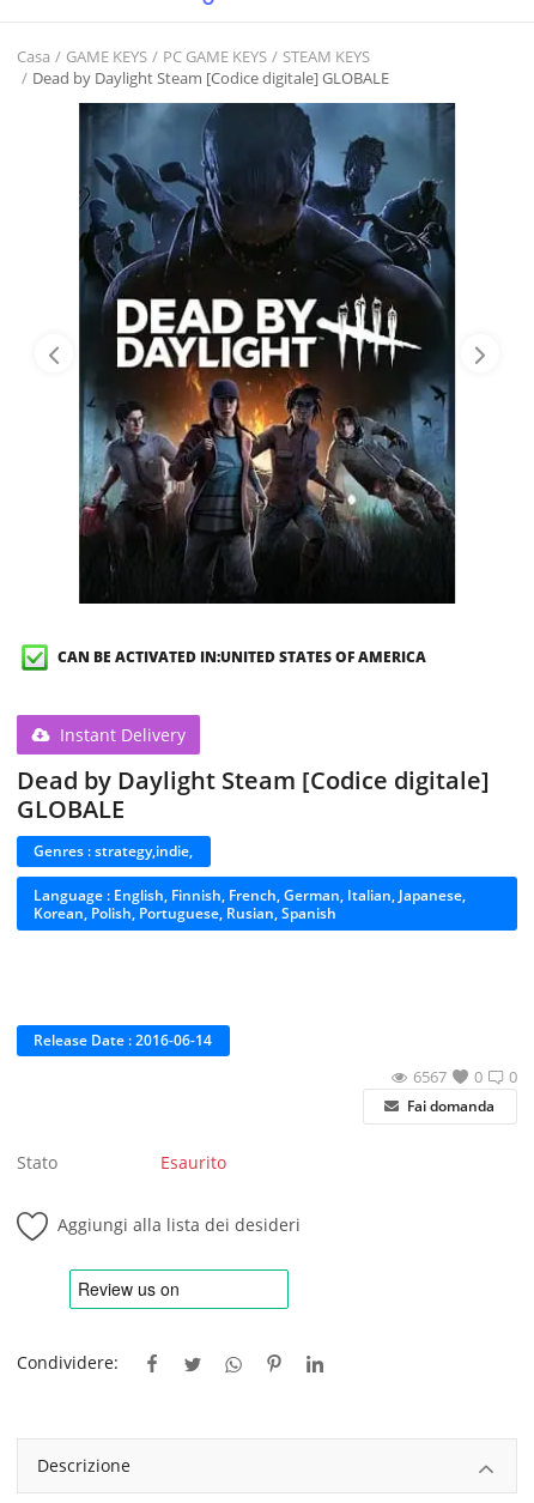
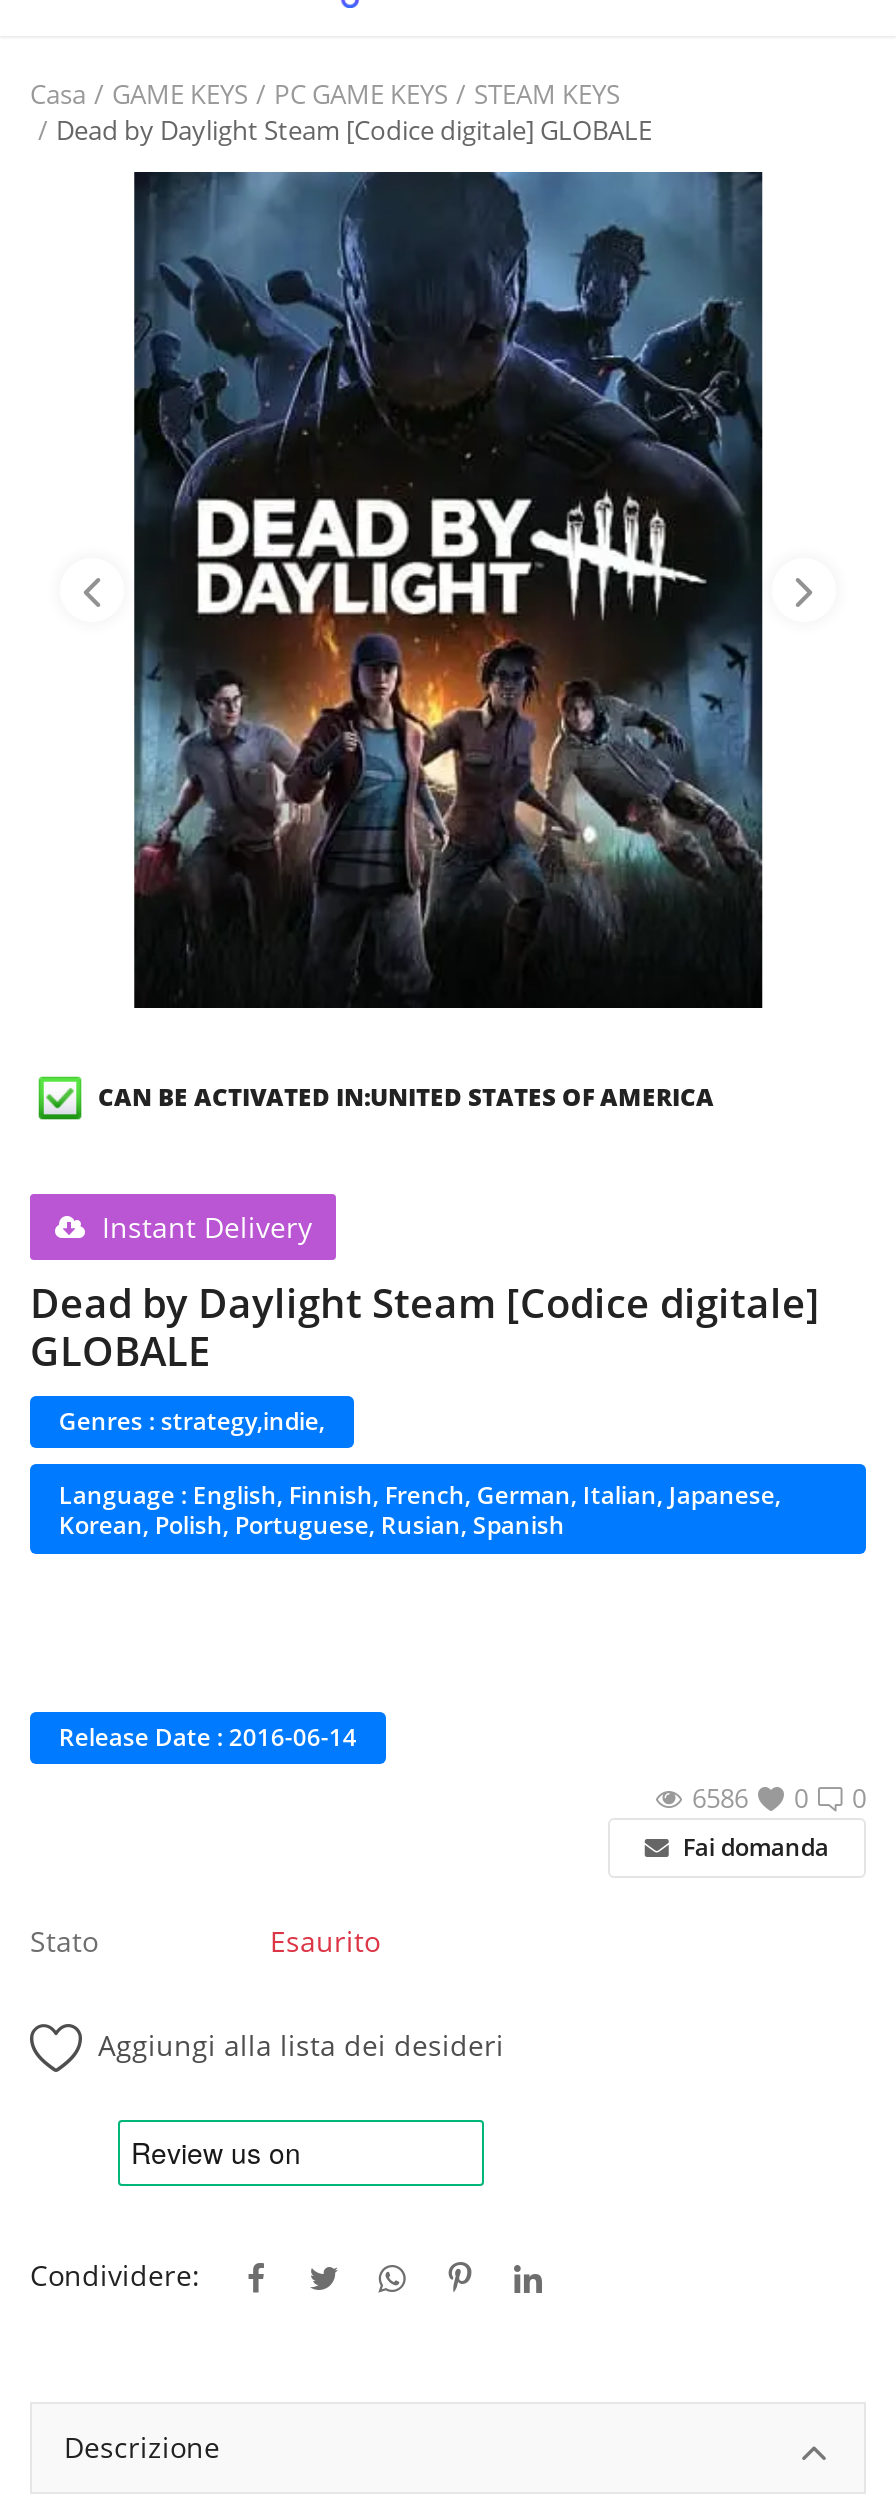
- 6567 0 0
+ 6586 0 0
